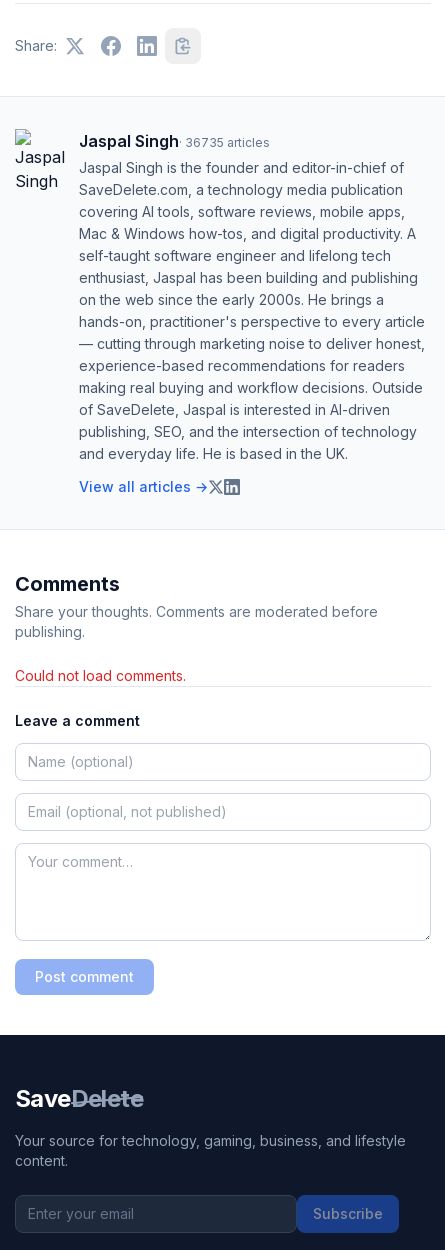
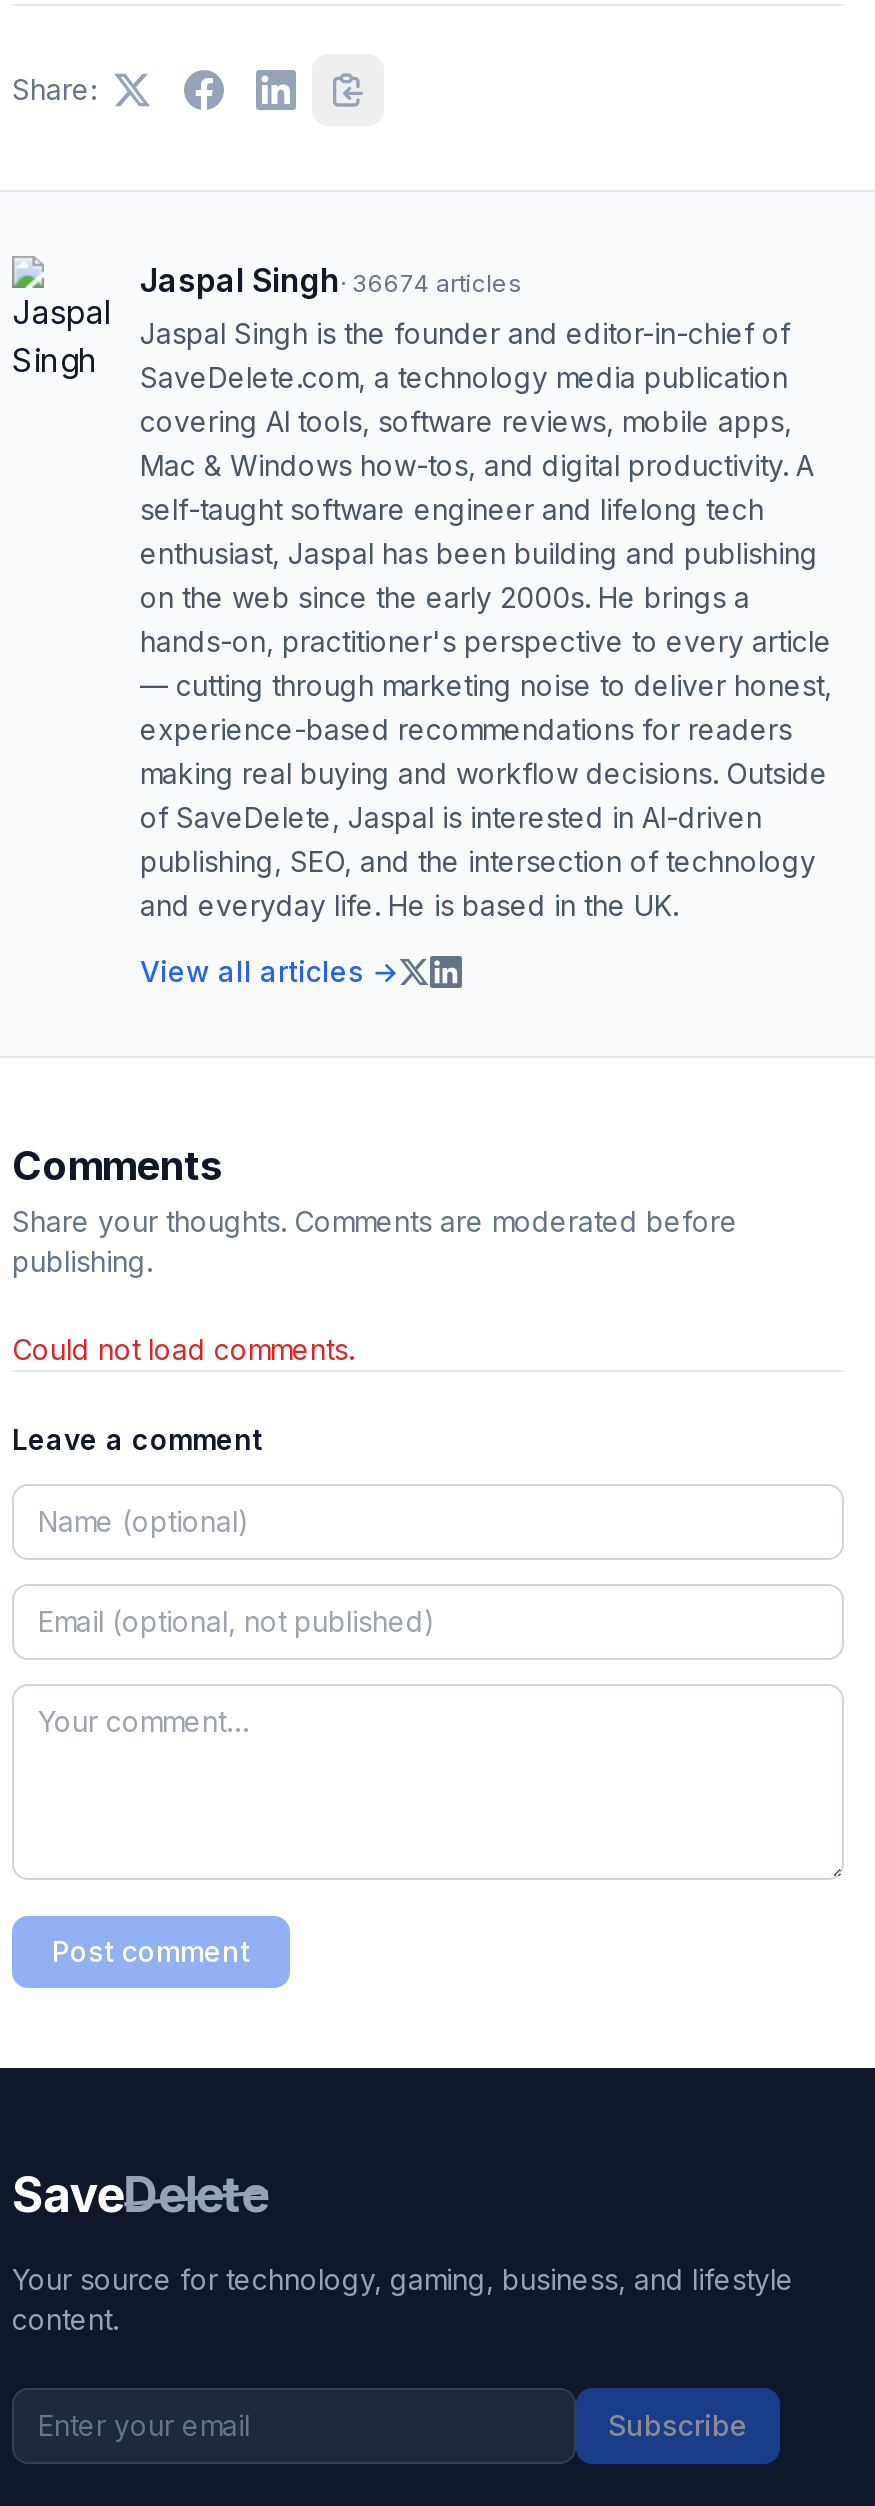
- Jaspal Singh · 36735 articles
+ Jaspal Singh · 36674 articles
